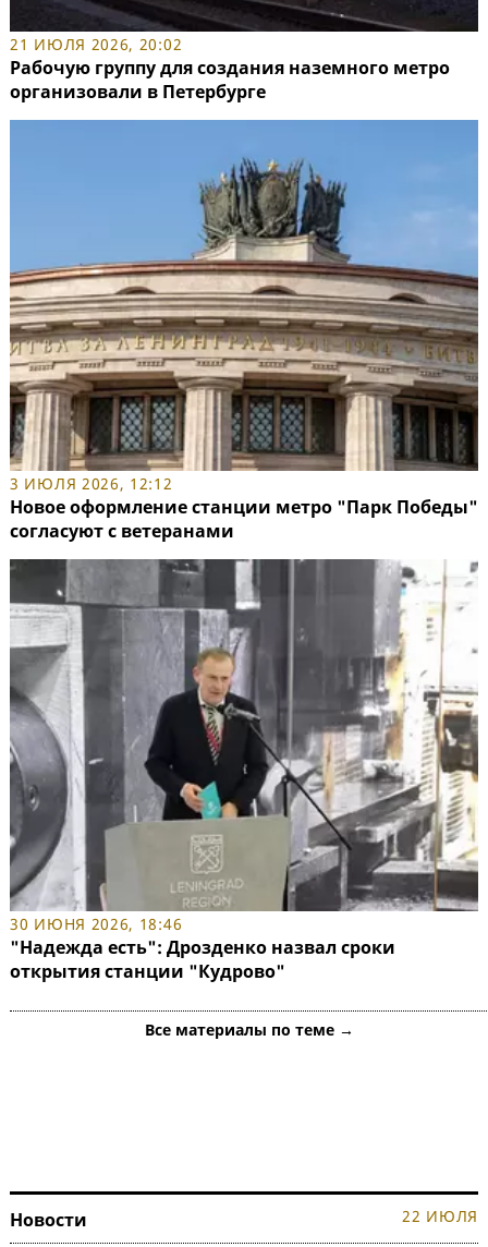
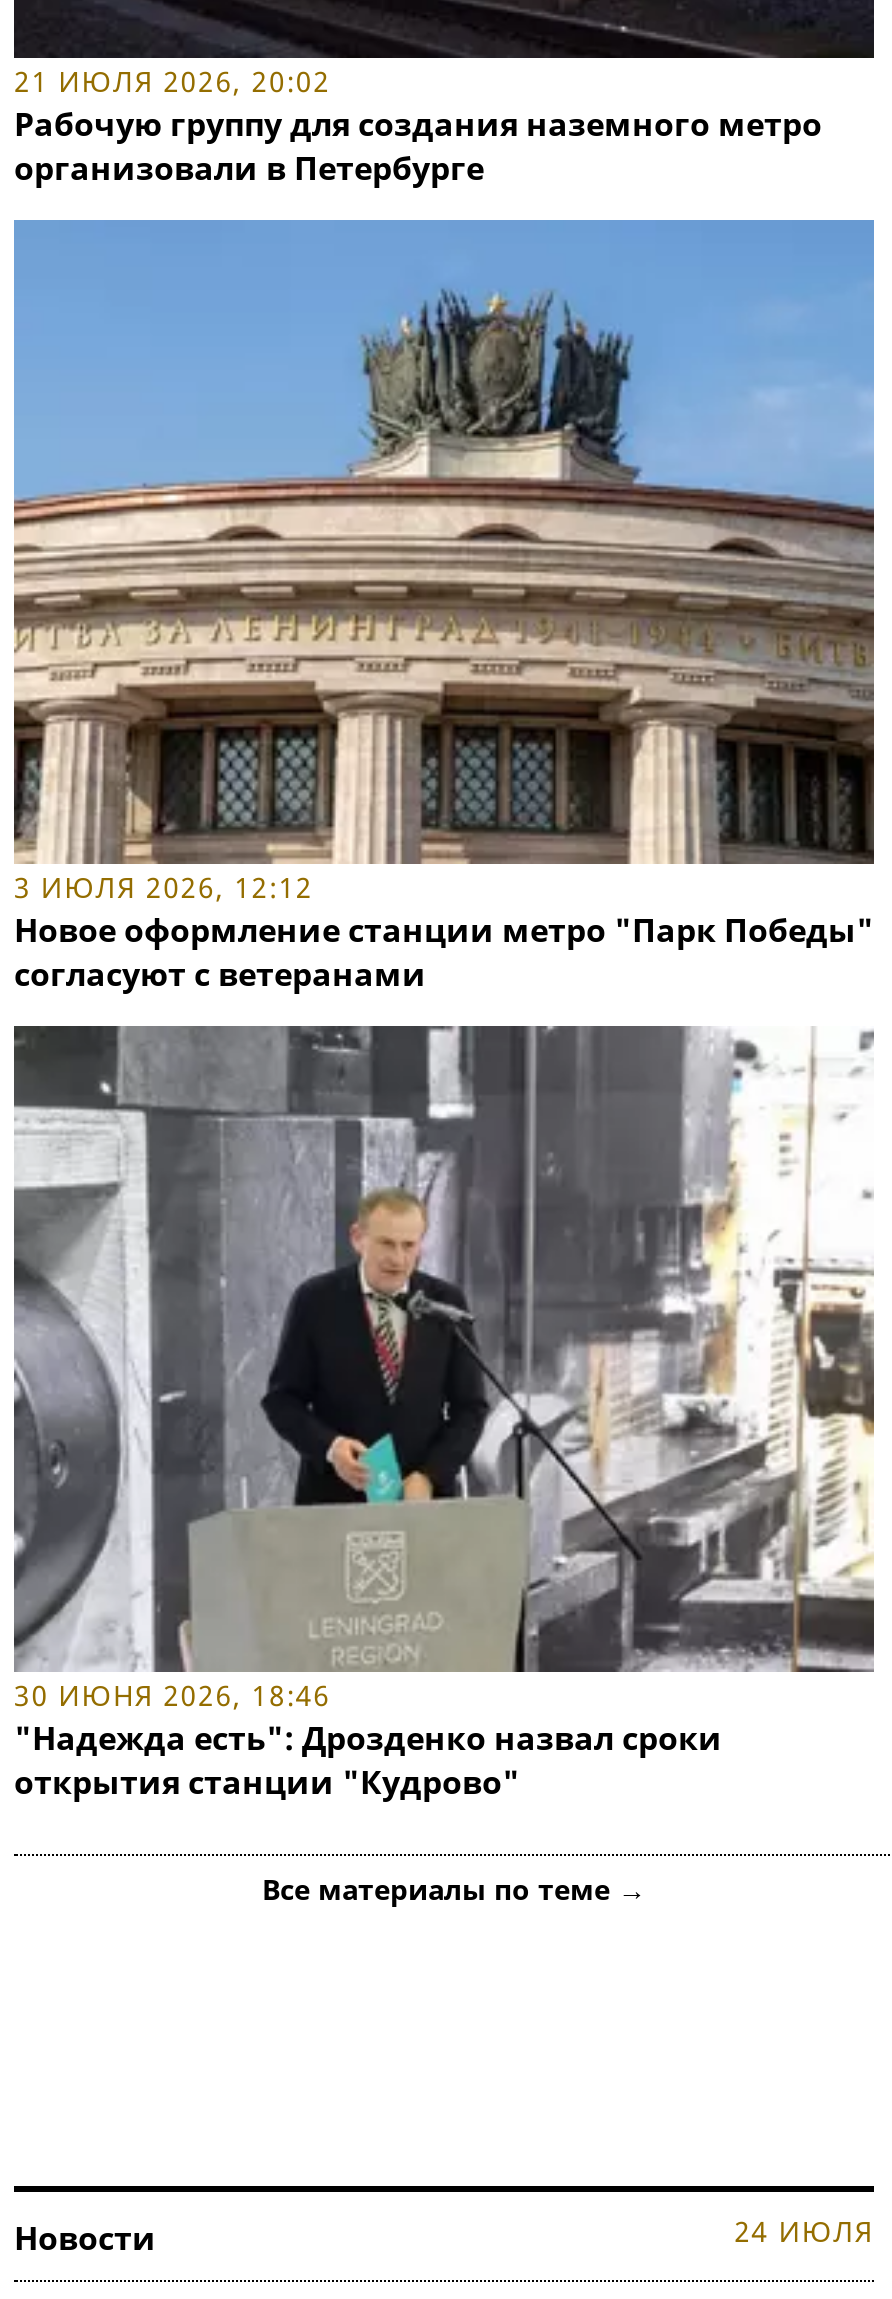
- 22 ИЮЛЯ
+ 24 ИЮЛЯ
